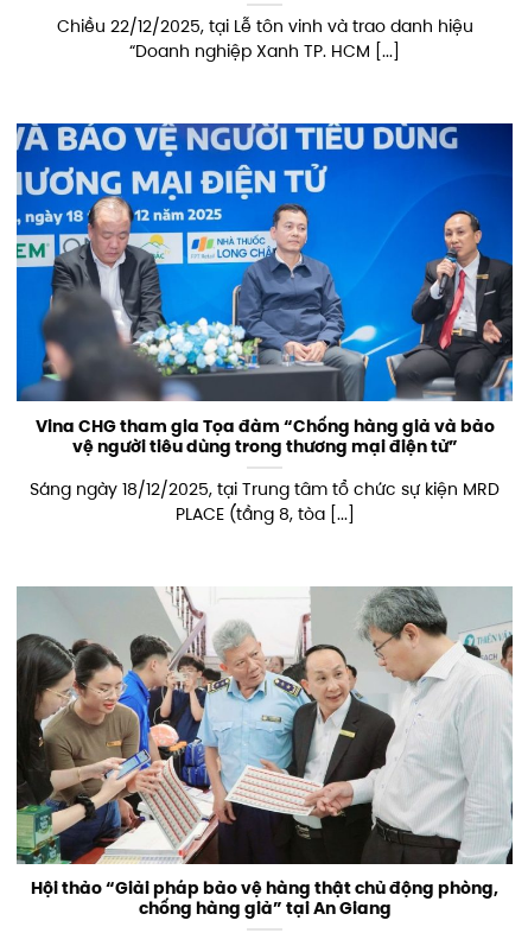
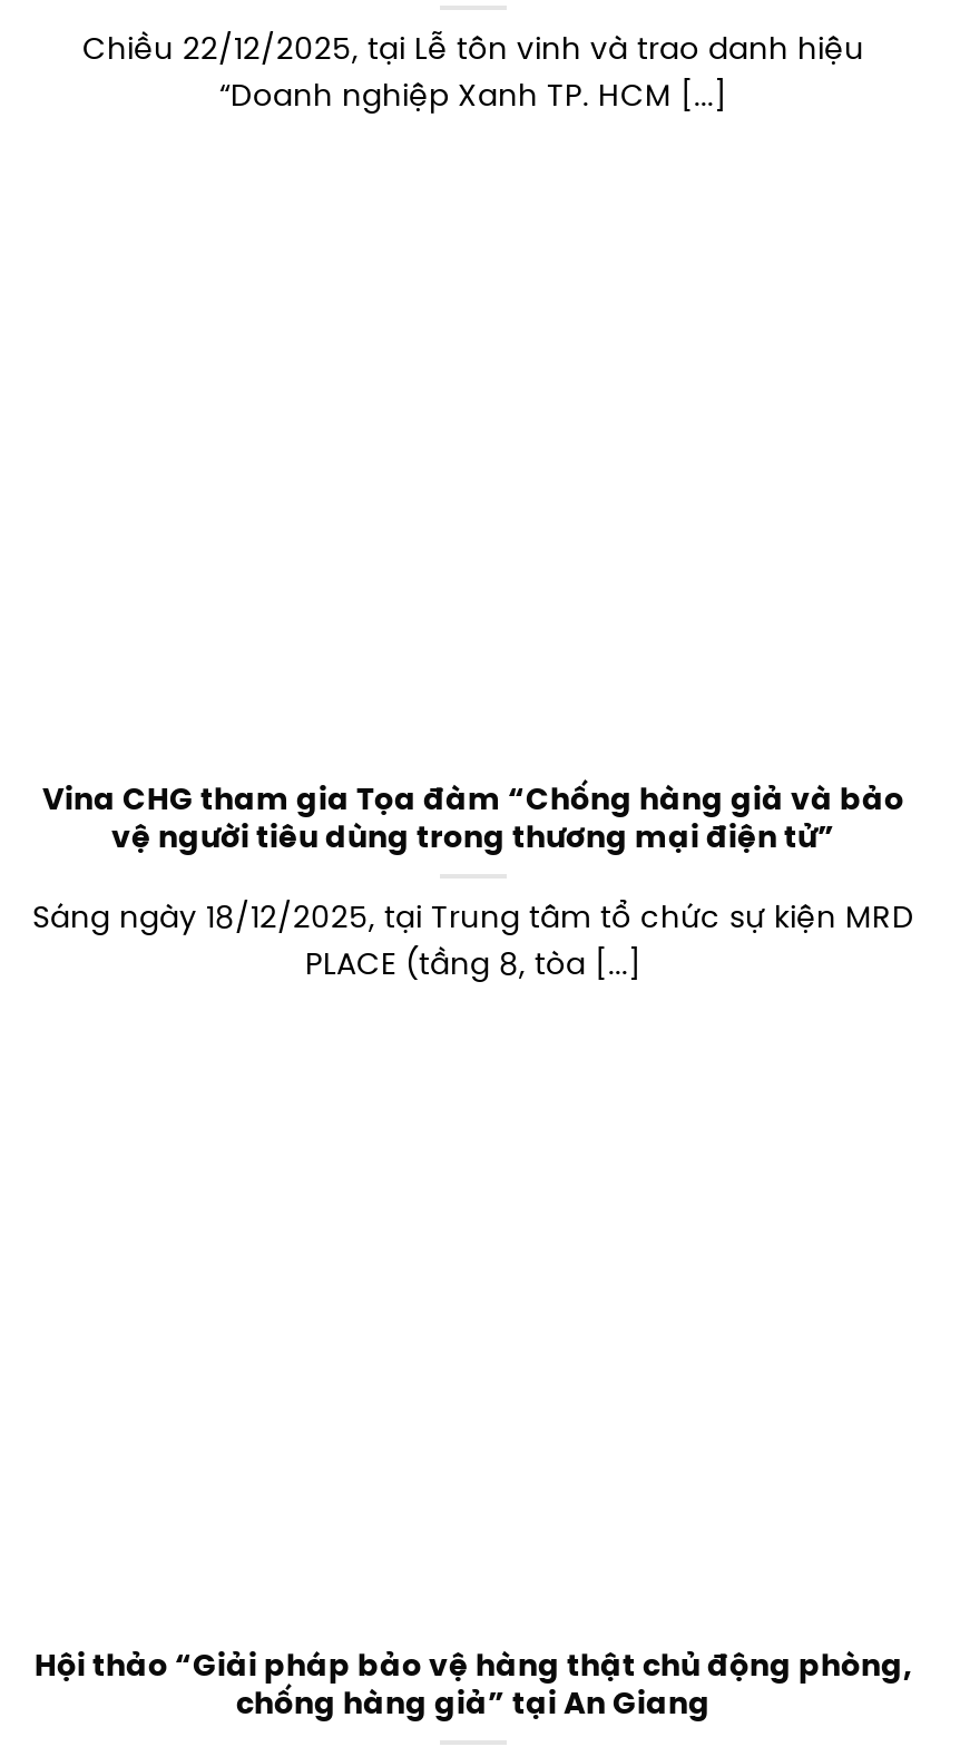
- [image]

- [image]
